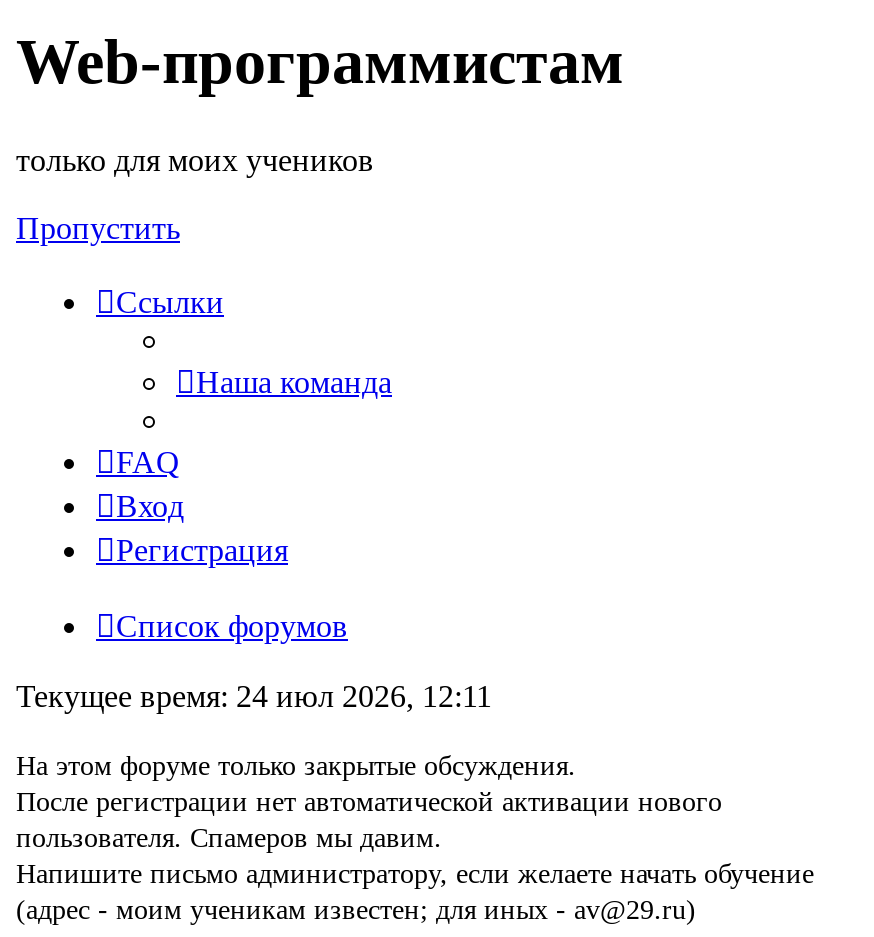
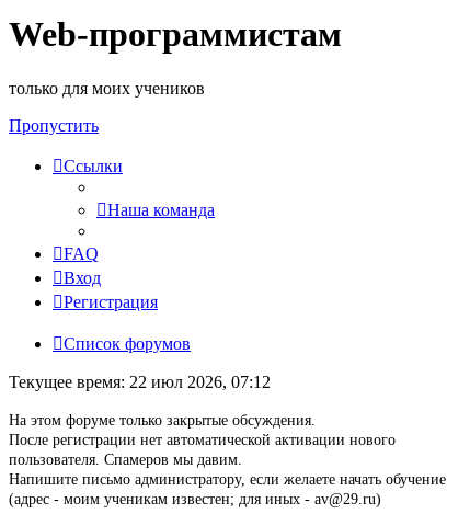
- Текущее время: 24 июл 2026, 12:11
+ Текущее время: 22 июл 2026, 07:12
